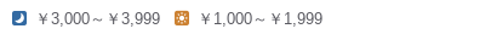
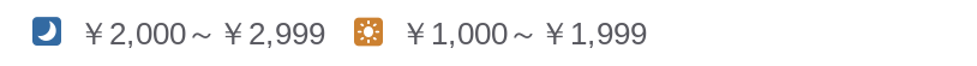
- ￥3,000～￥3,999
+ ￥2,000～￥2,999
